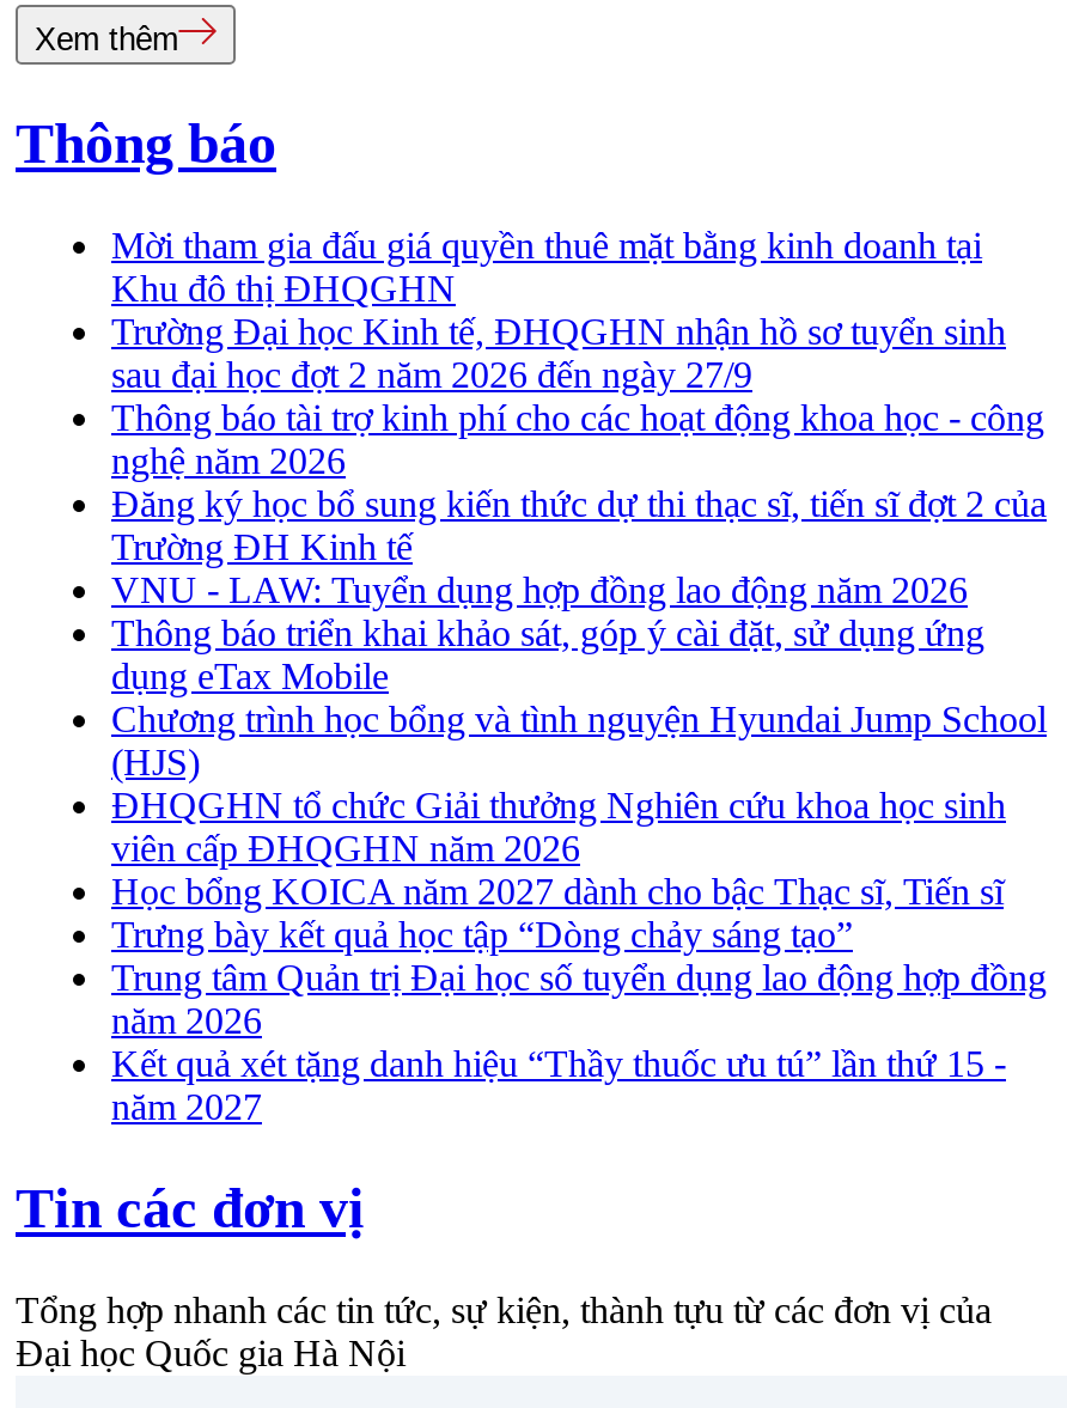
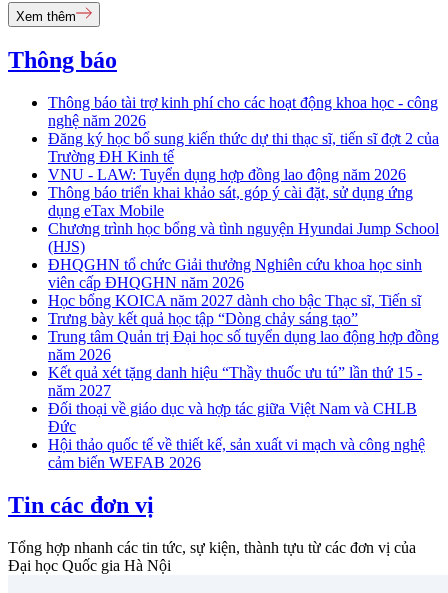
- Mời tham gia đấu giá quyền thuê mặt bằng kinh doanh tại
- Khu đô thị ĐHQGHN
- Trường Đại học Kinh tế, ĐHQGHN nhận hồ sơ tuyển sinh
- sau đại học đợt 2 năm 2026 đến ngày 27/9

moved up: Thông báo tài trợ kinh phí cho các hoạt động khoa học - công | nghệ năm 2026 | Đăng ký học bổ sung kiến thức dự thi thạc sĩ, tiến sĩ đợt 2 của | ... | Kết quả xét tặng danh hiệu “Thầy thuốc ưu tú” lần thứ 15 - | năm 2027

+ Đối thoại về giáo dục và hợp tác giữa Việt Nam và CHLB
+ Đức
+ Hội thảo quốc tế về thiết kế, sản xuất vi mạch và công nghệ
+ cảm biến WEFAB 2026
